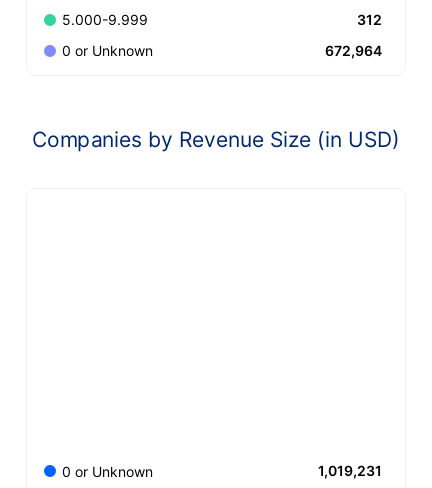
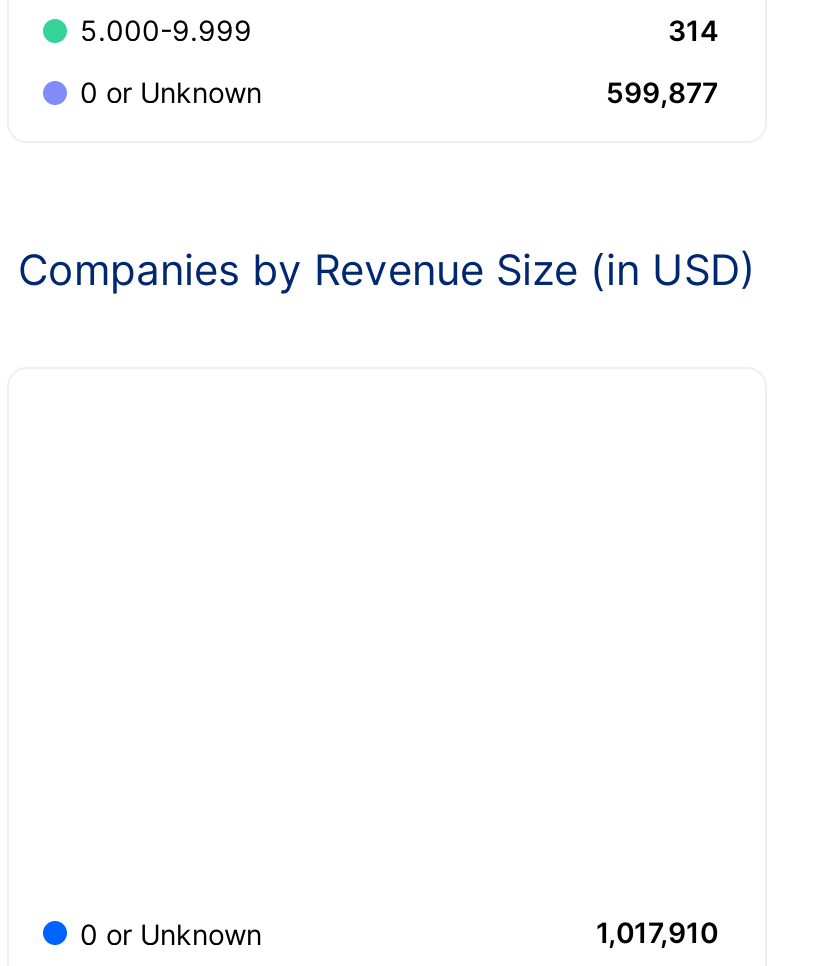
- 312
+ 314

- 672,964
+ 599,877

- 1,019,231
+ 1,017,910
